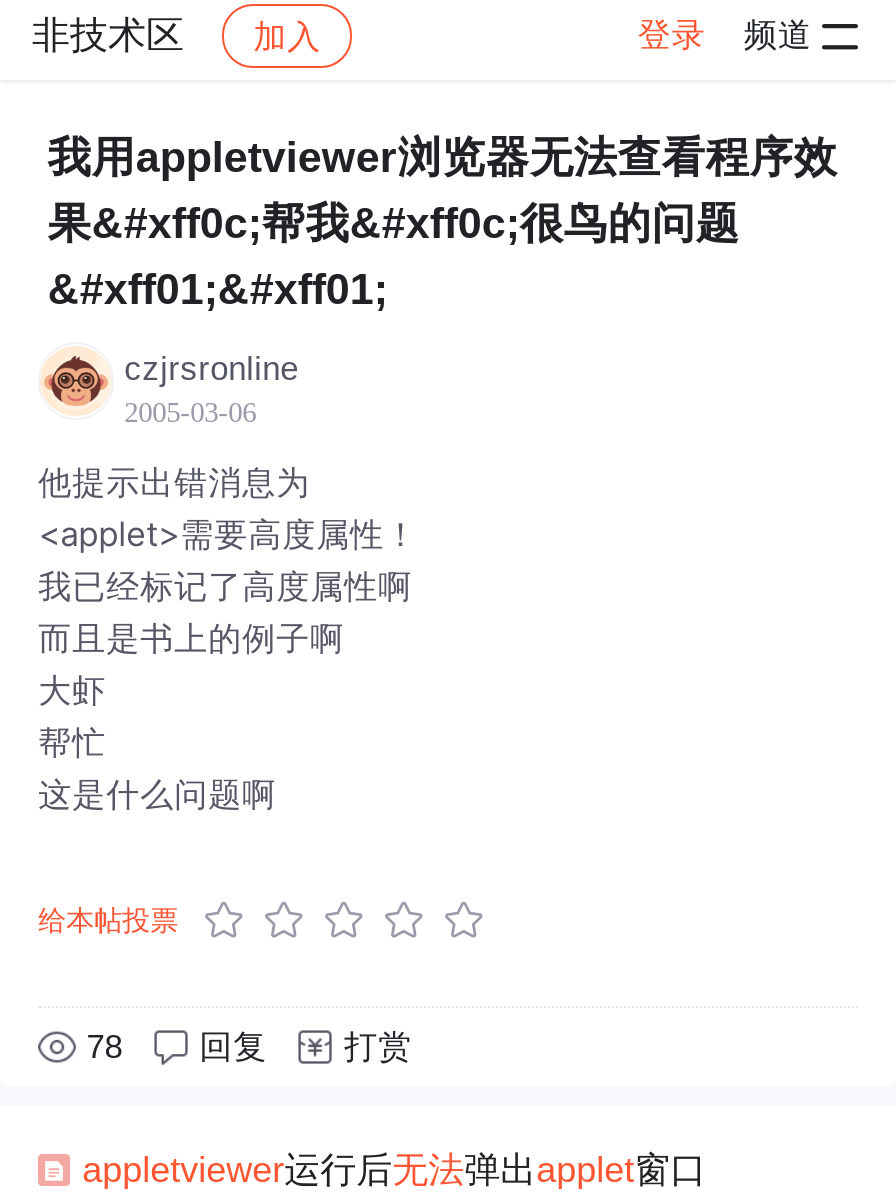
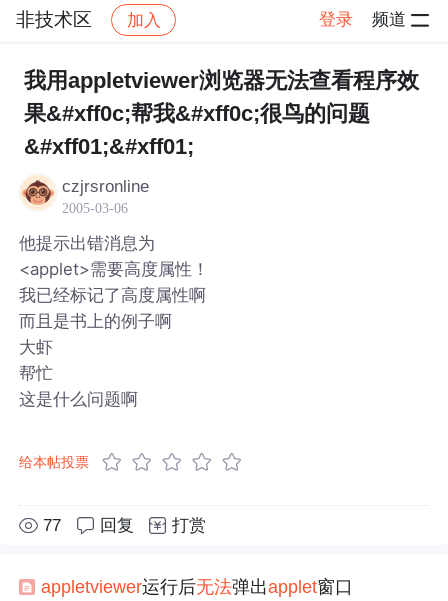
- 78
+ 77
